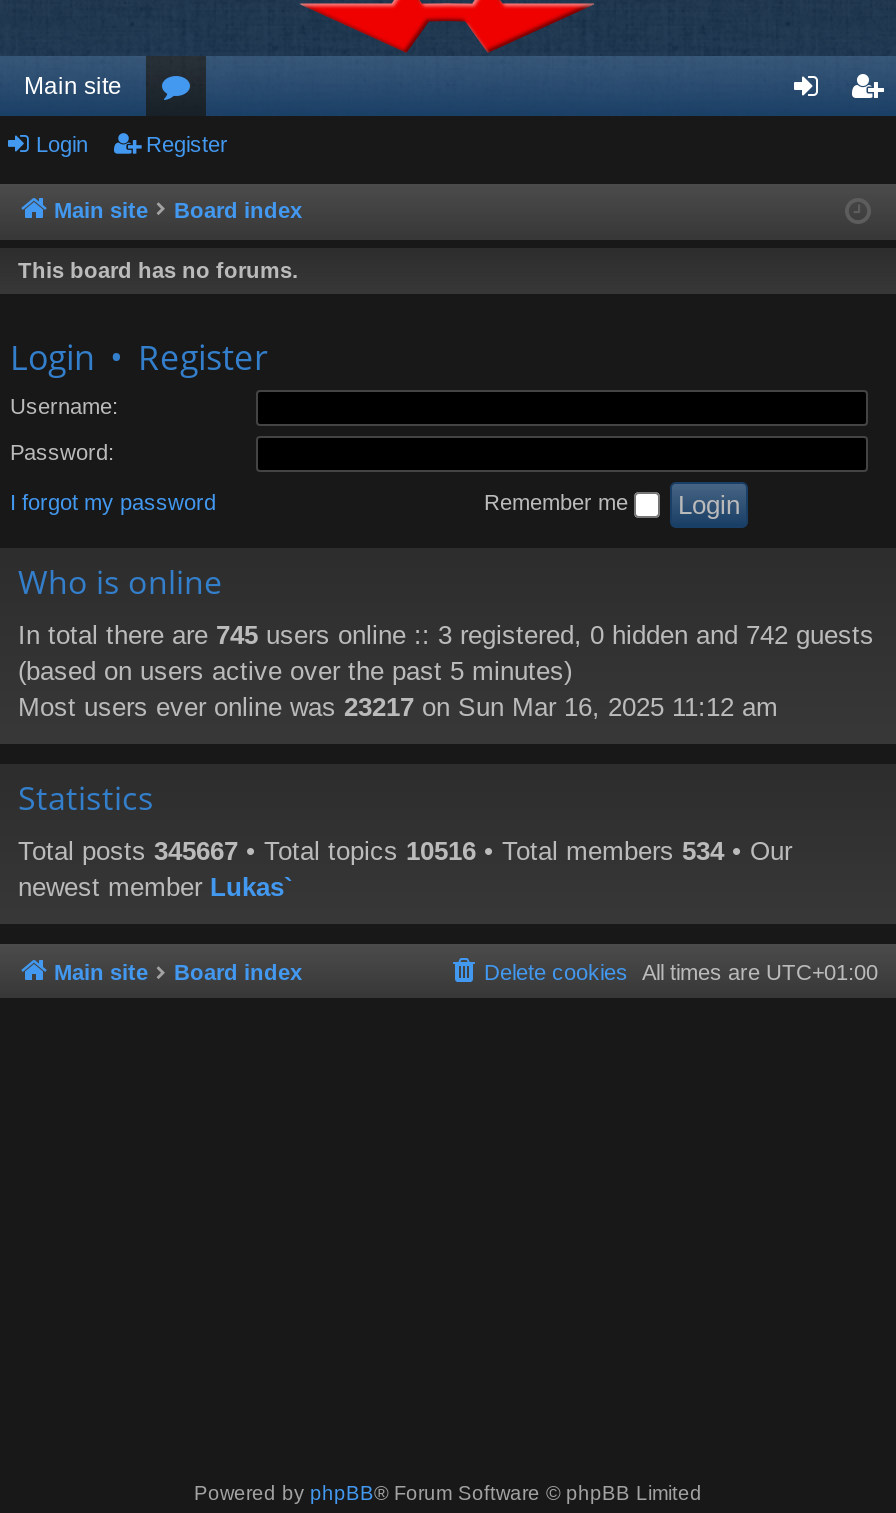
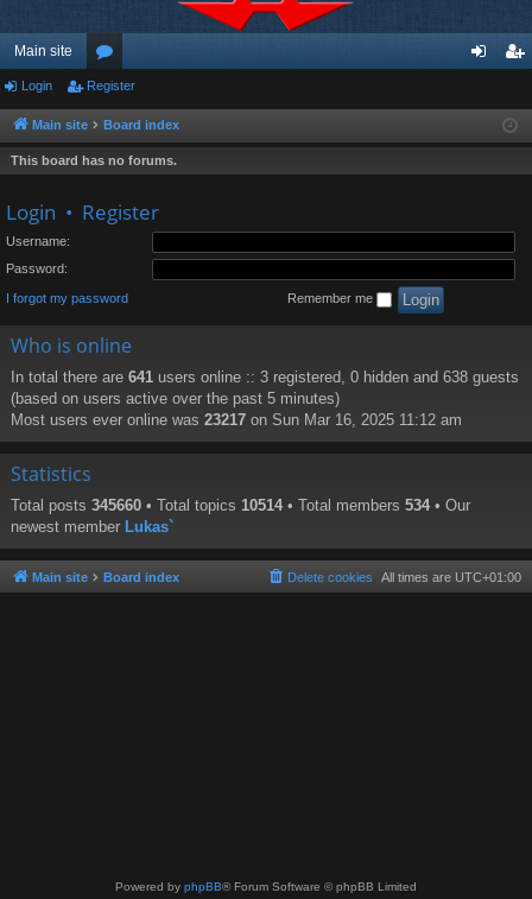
- In total there are 745 users online :: 3 registered, 0 hidden and 742 guests
+ In total there are 641 users online :: 3 registered, 0 hidden and 638 guests

- Total posts 345667 • Total topics 10516 • Total members 534 • Our
+ Total posts 345660 • Total topics 10514 • Total members 534 • Our
